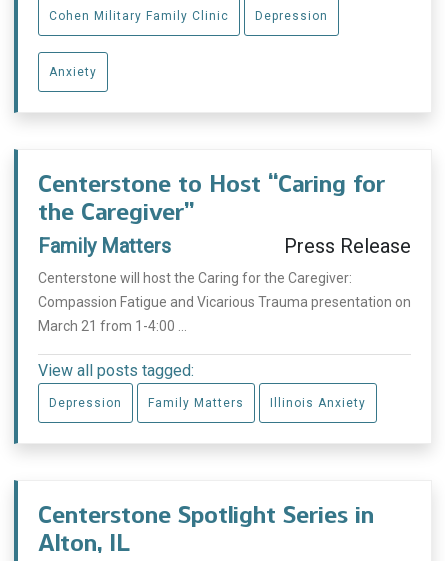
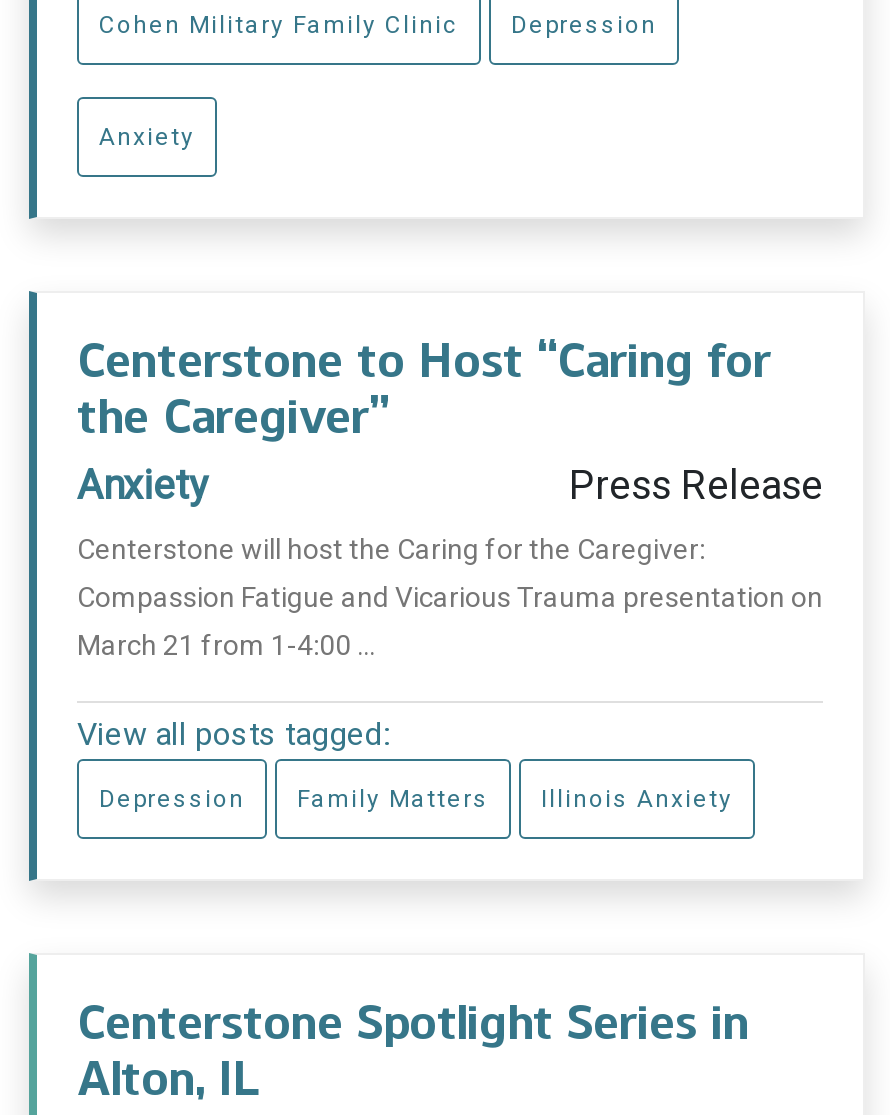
- Family Matters
+ Anxiety
